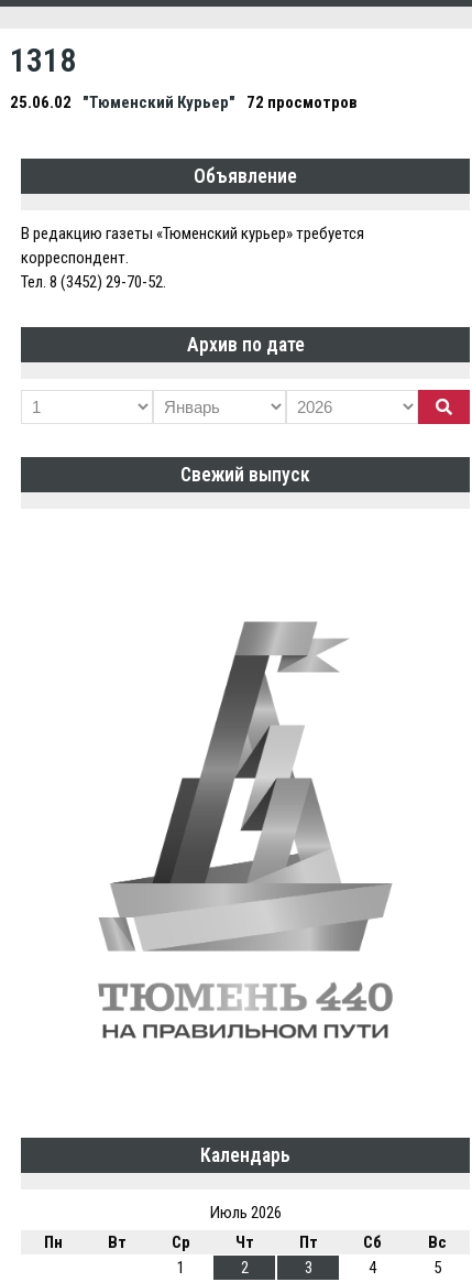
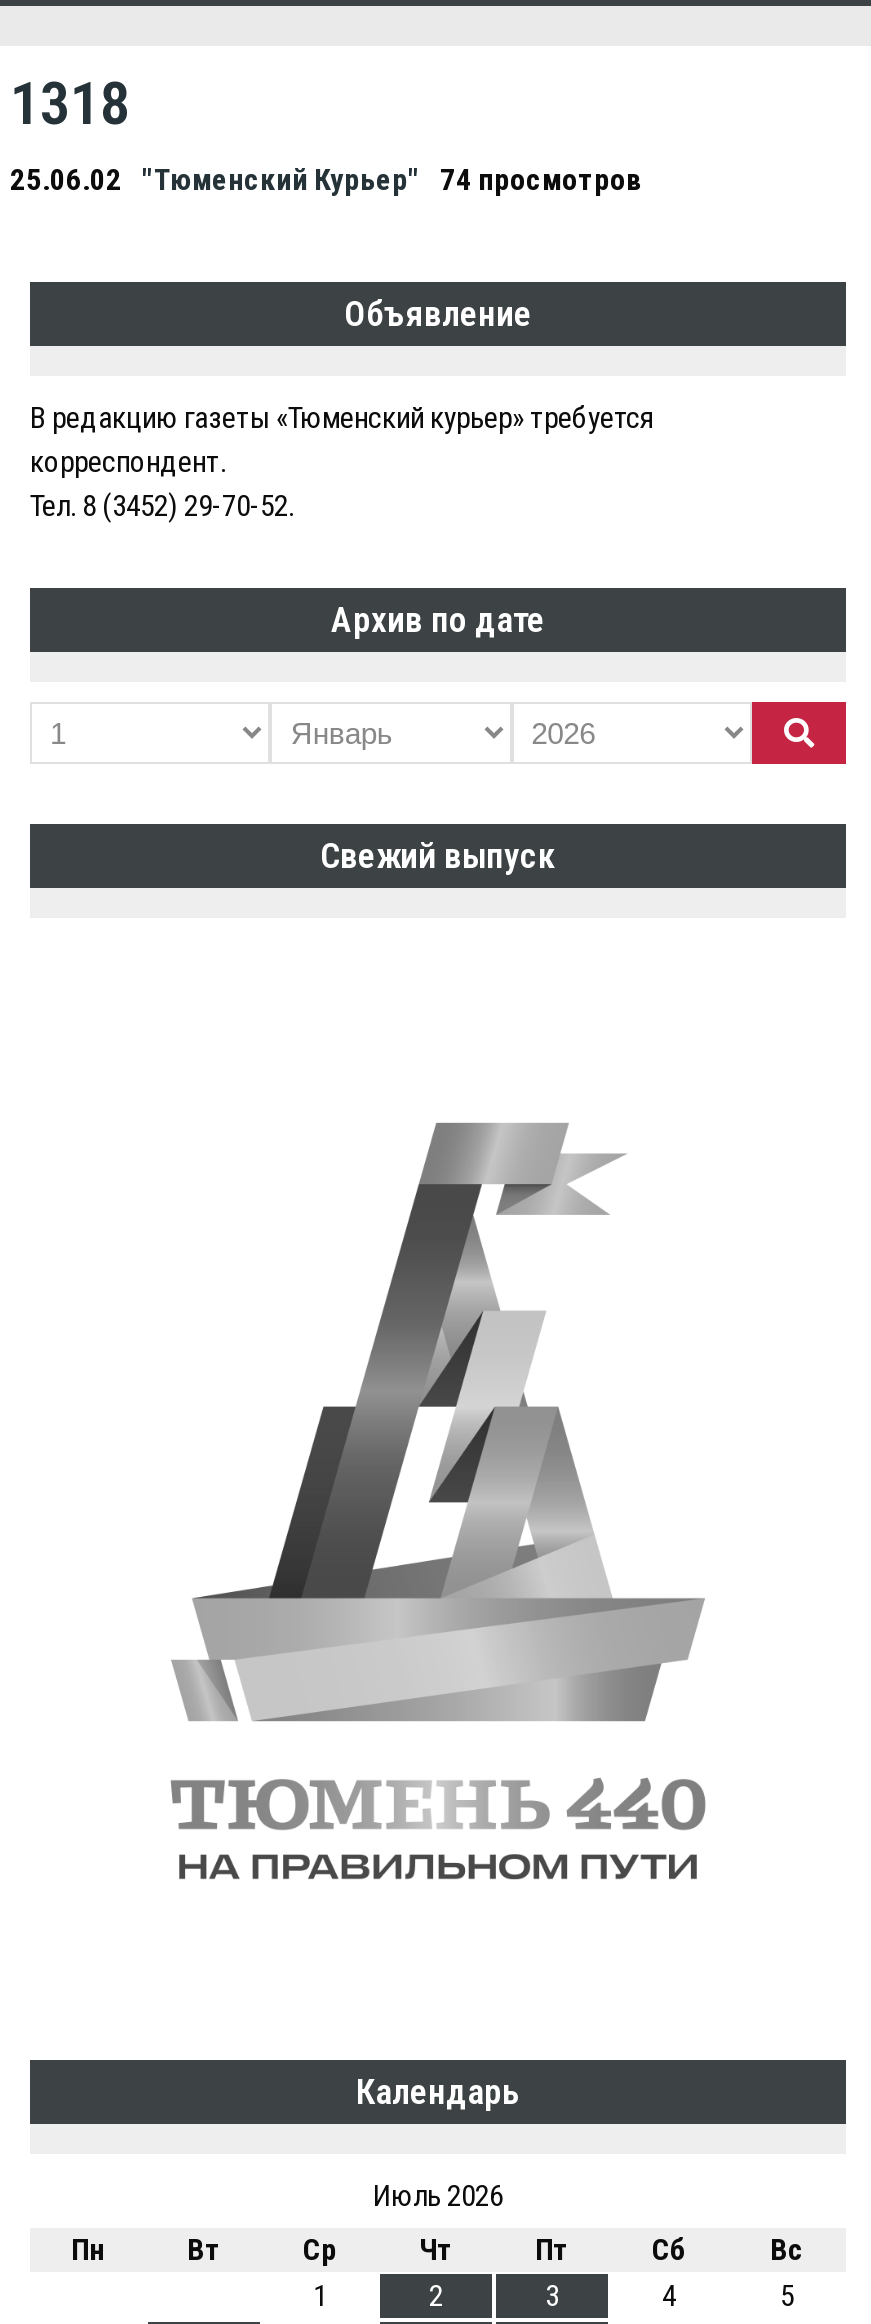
- 25.06.02 "Тюменский Курьер" 72 просмотров
+ 25.06.02 "Тюменский Курьер" 74 просмотров
